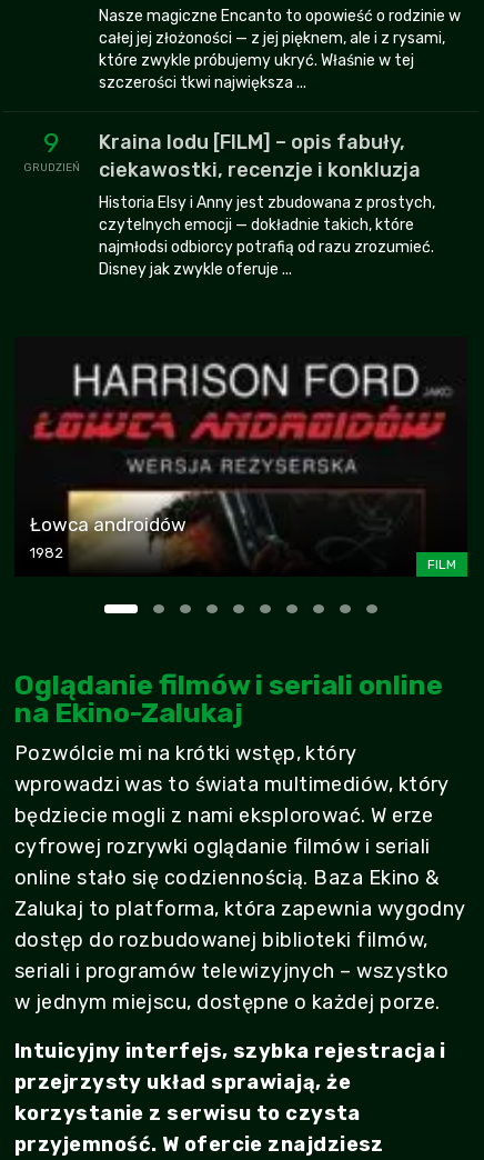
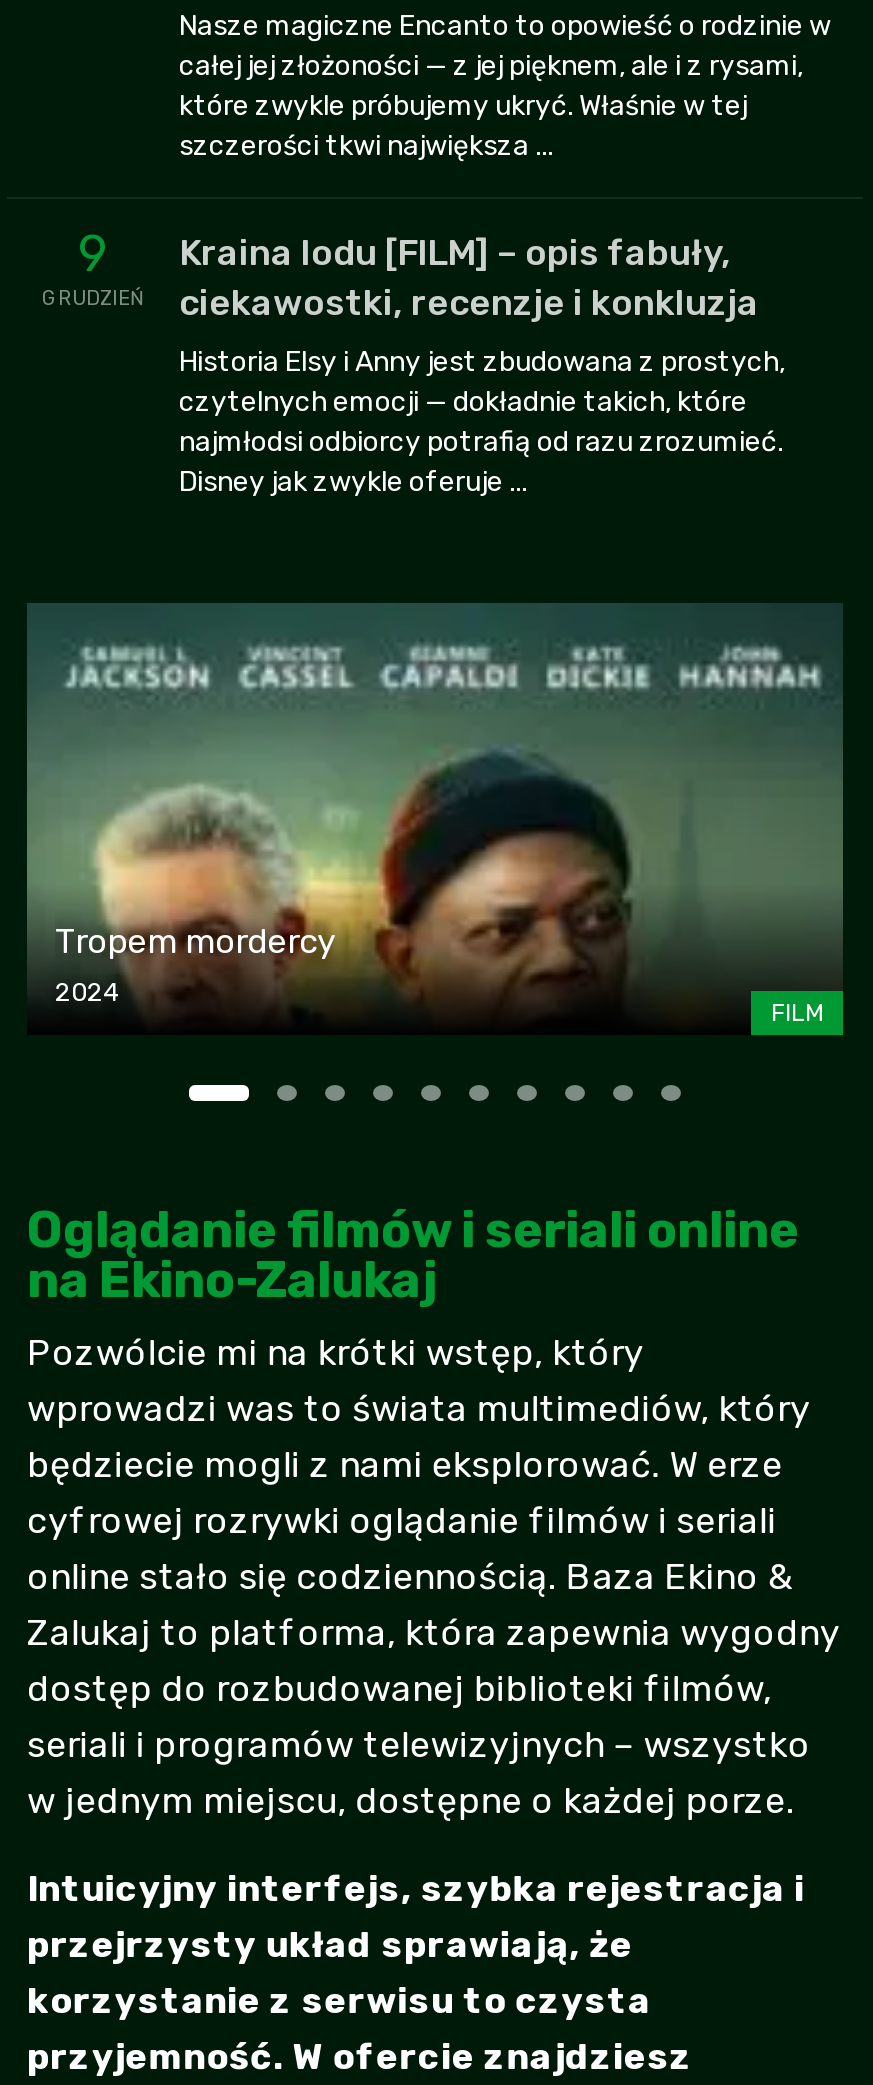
- [image]
- Łowca androidów
- 1982
+ [image]
+ Tropem mordercy
+ 2024
